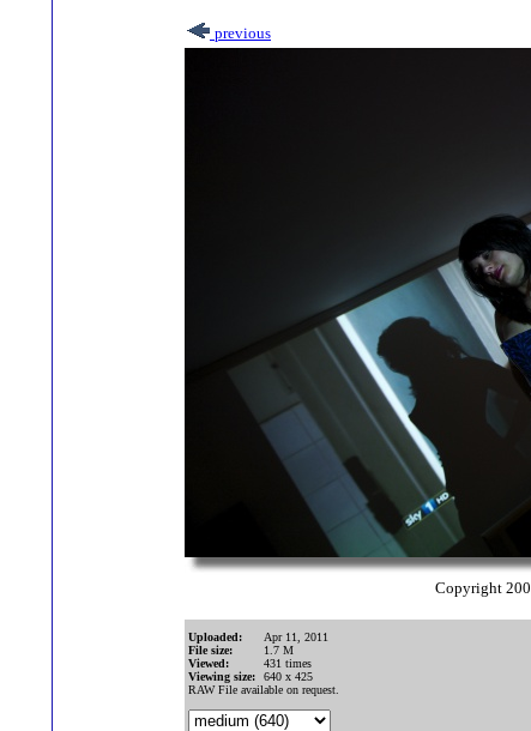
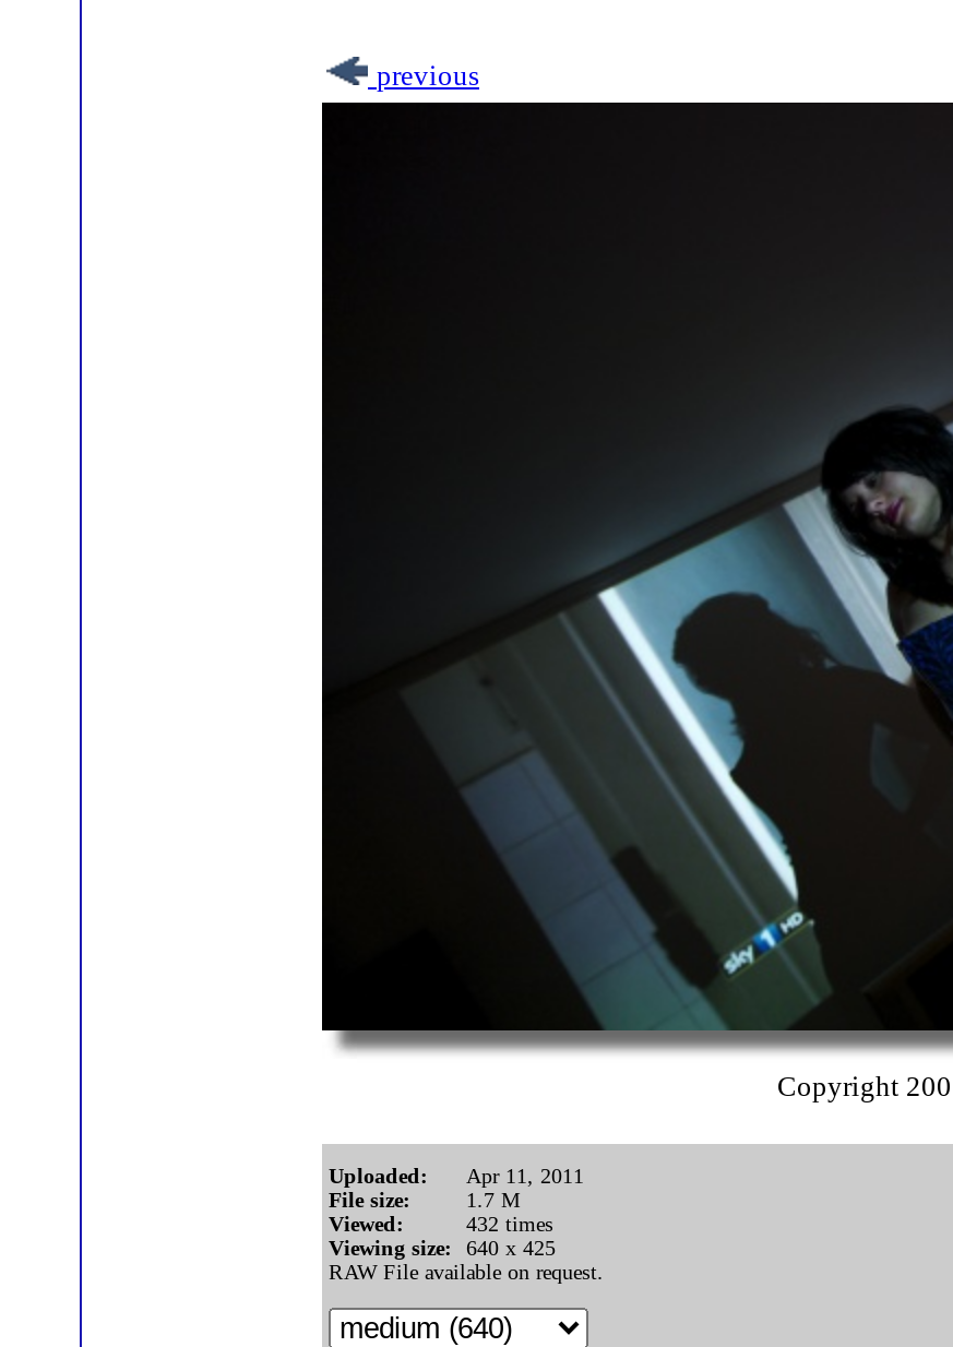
- 431 times
+ 432 times
